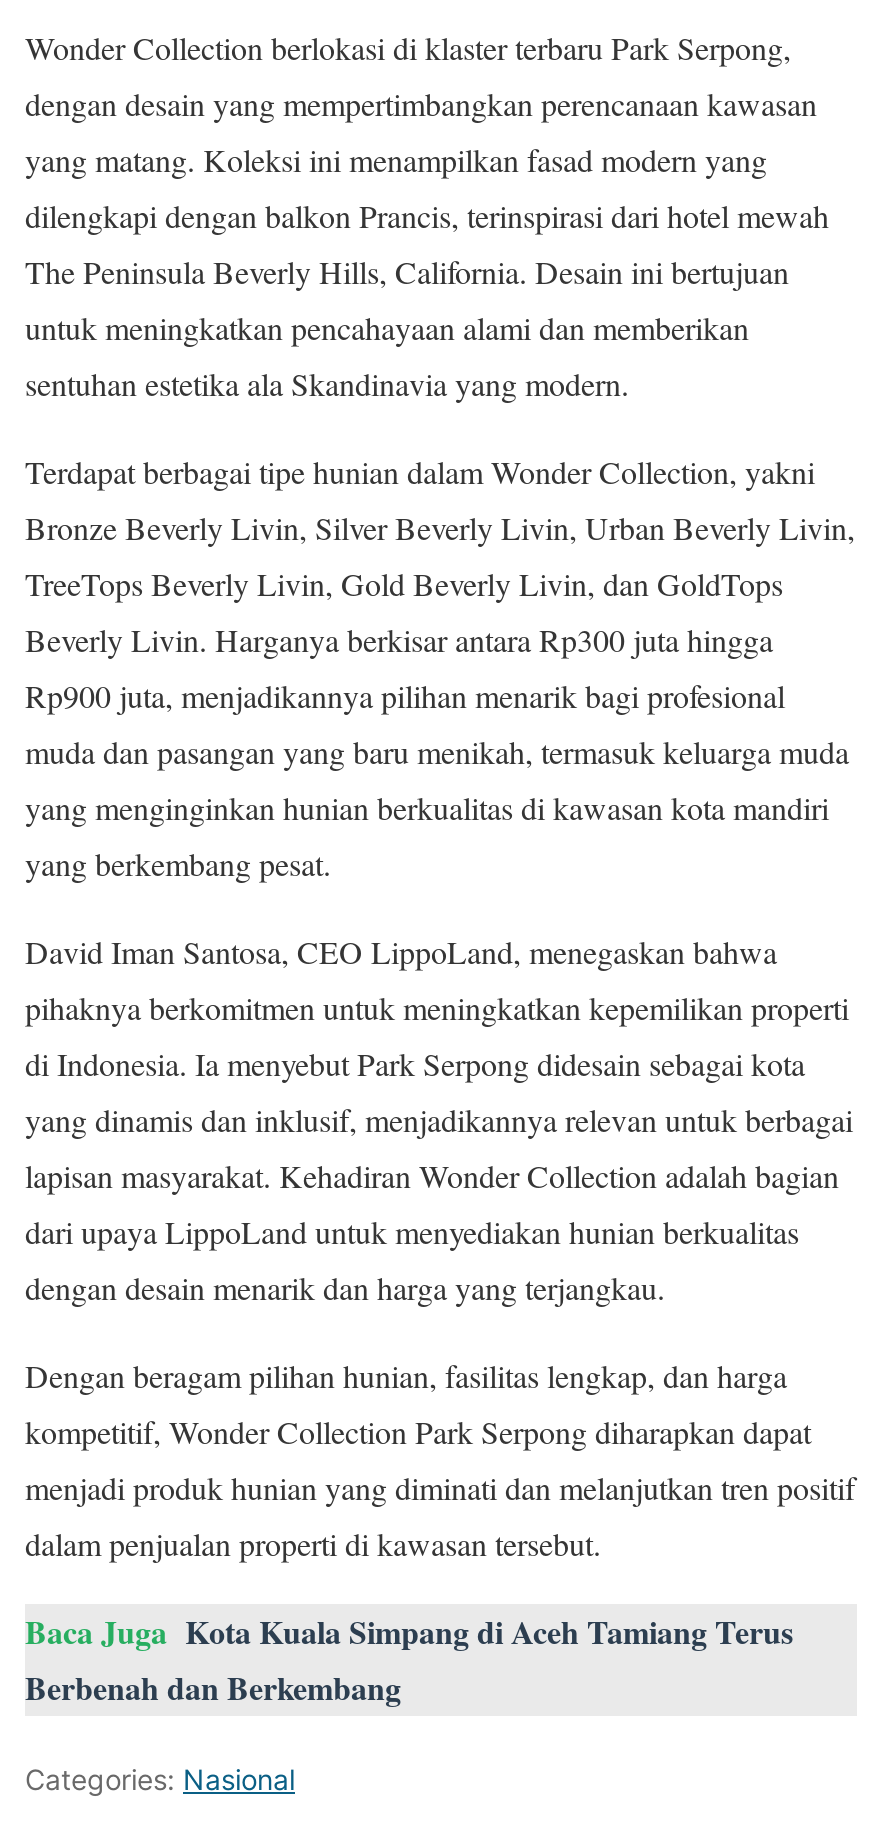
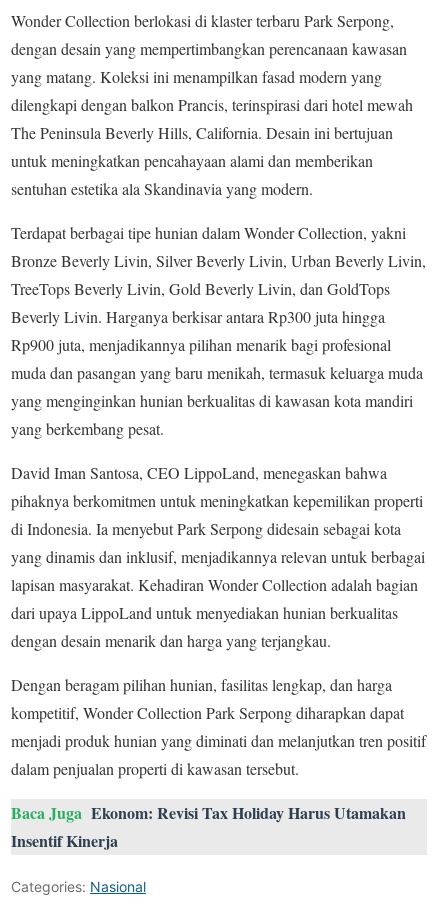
- Baca Juga Kota Kuala Simpang di Aceh Tamiang Terus
- Berbenah dan Berkembang
+ Baca Juga Ekonom: Revisi Tax Holiday Harus Utamakan
+ Insentif Kinerja
